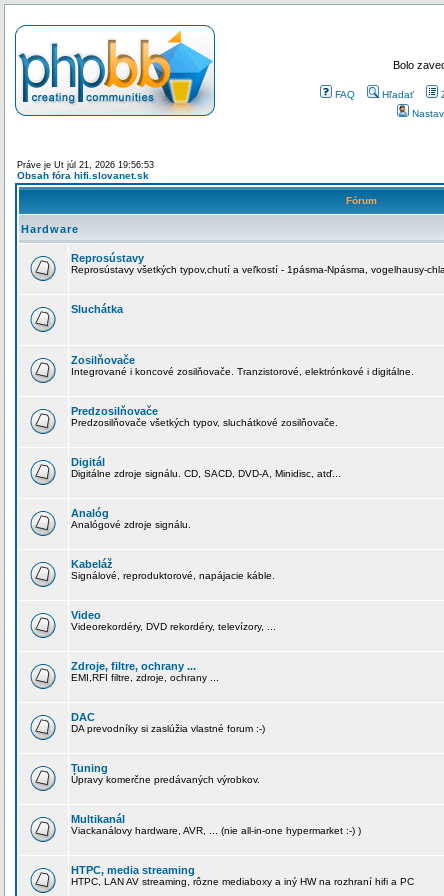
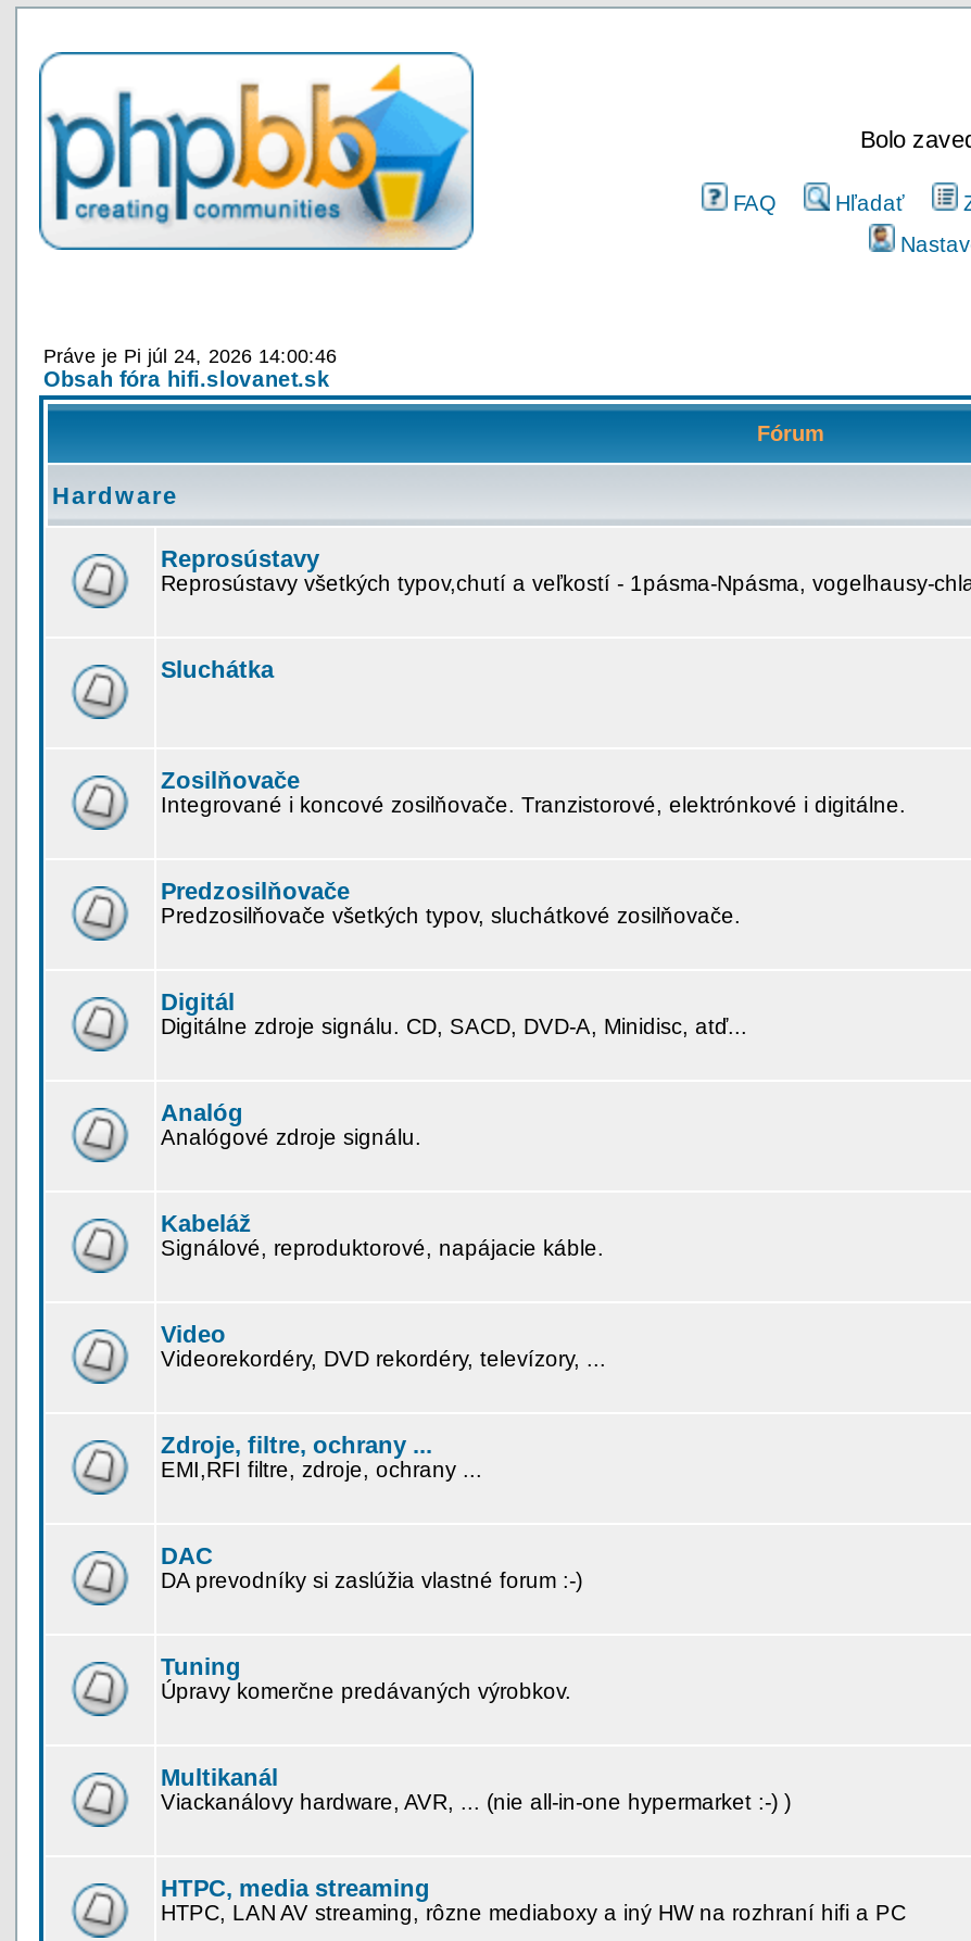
- Práve je Ut júl 21, 2026 19:56:53
+ Práve je Pi júl 24, 2026 14:00:46
